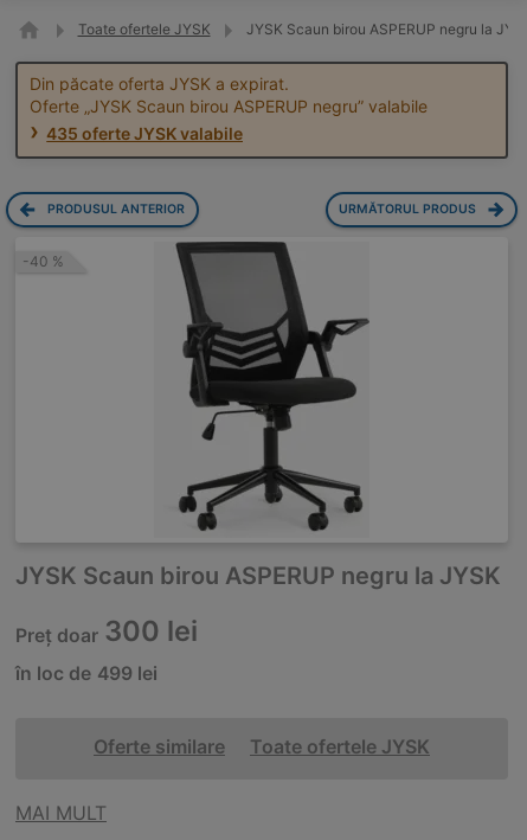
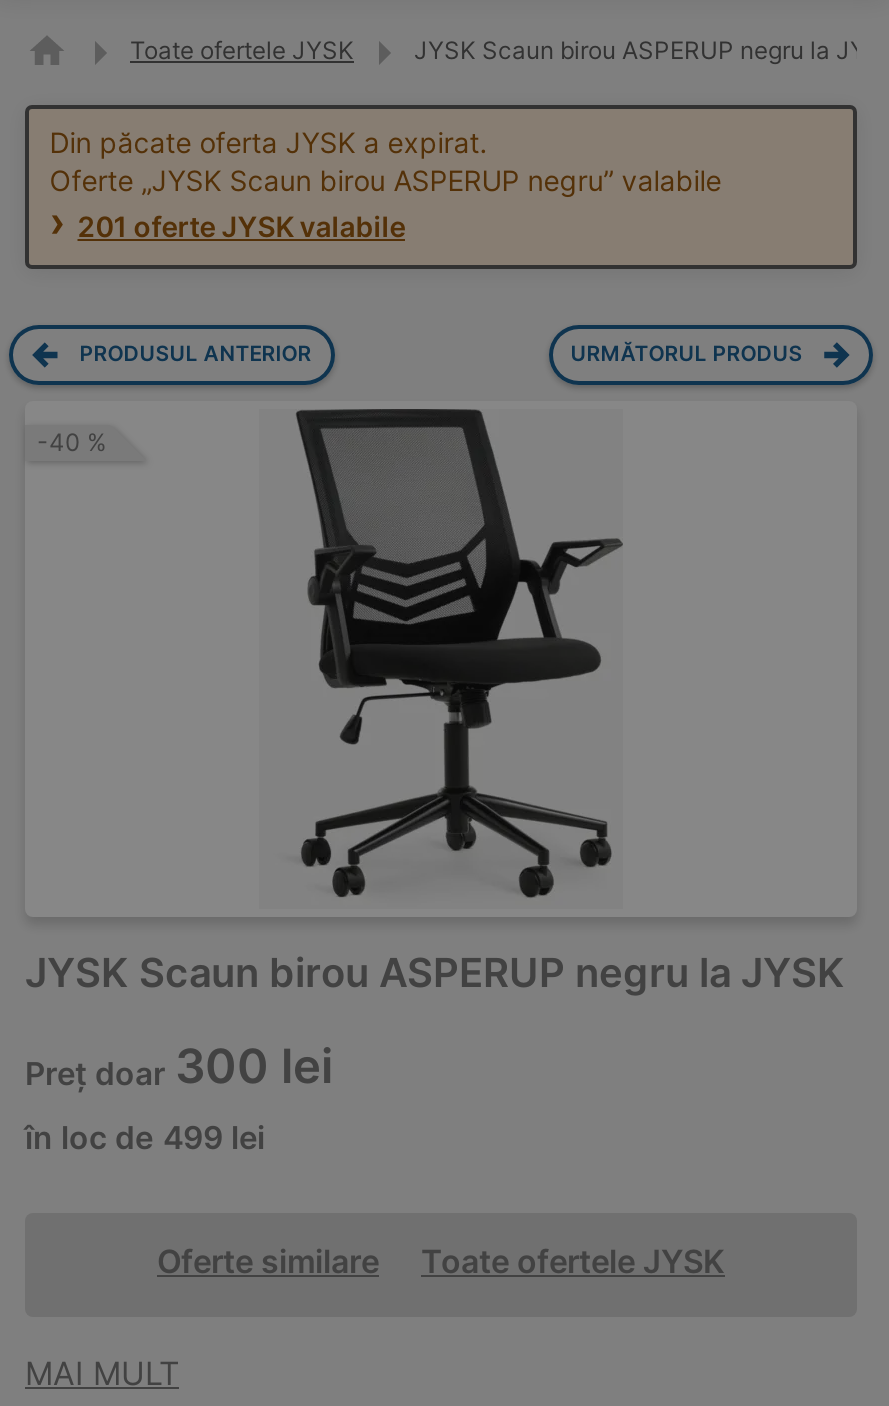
- 435 oferte JYSK valabile
+ 201 oferte JYSK valabile
